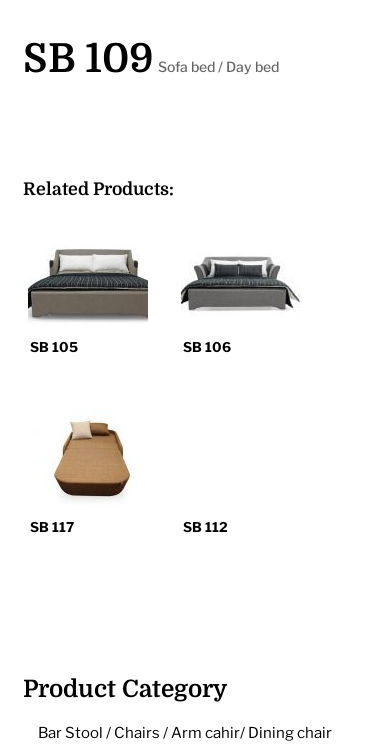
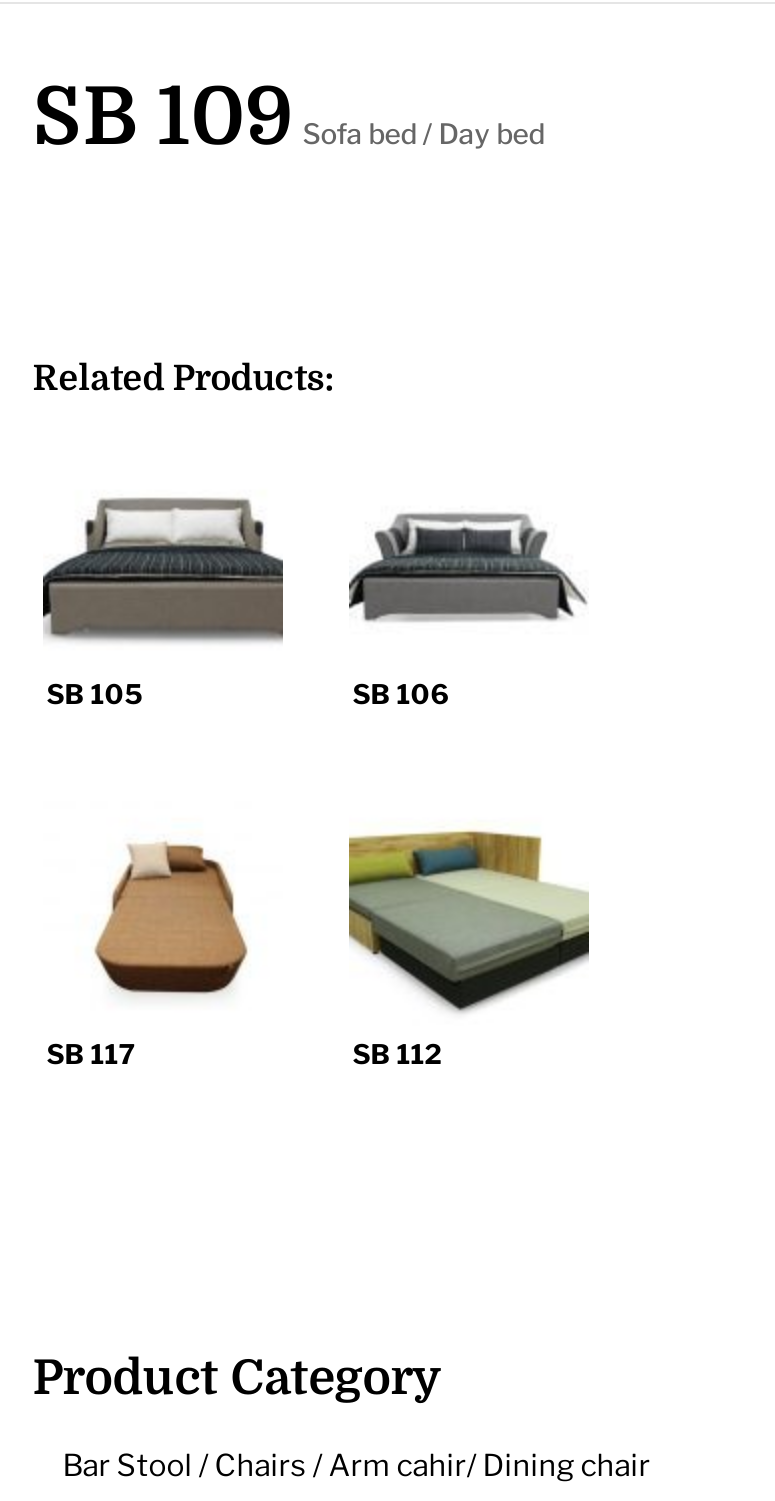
+ [image]
